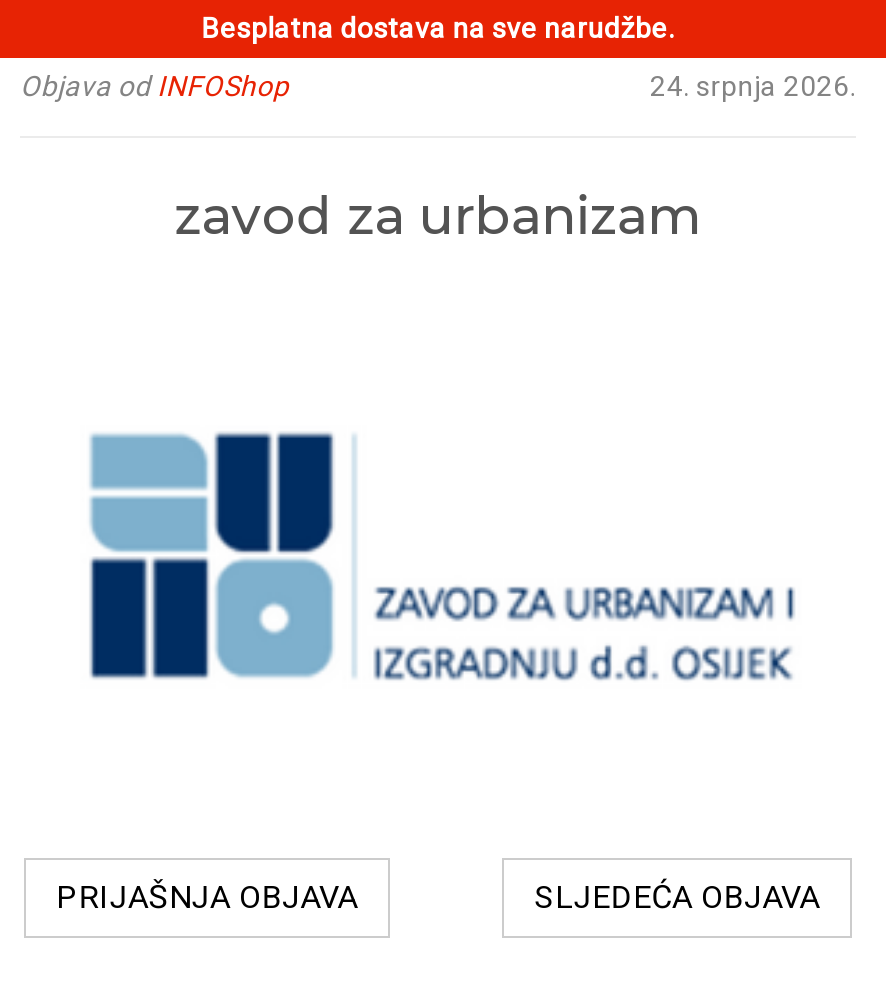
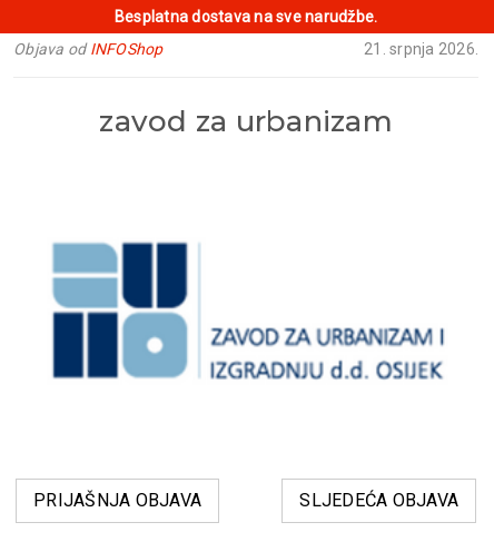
- 24. srpnja 2026.
+ 21. srpnja 2026.
